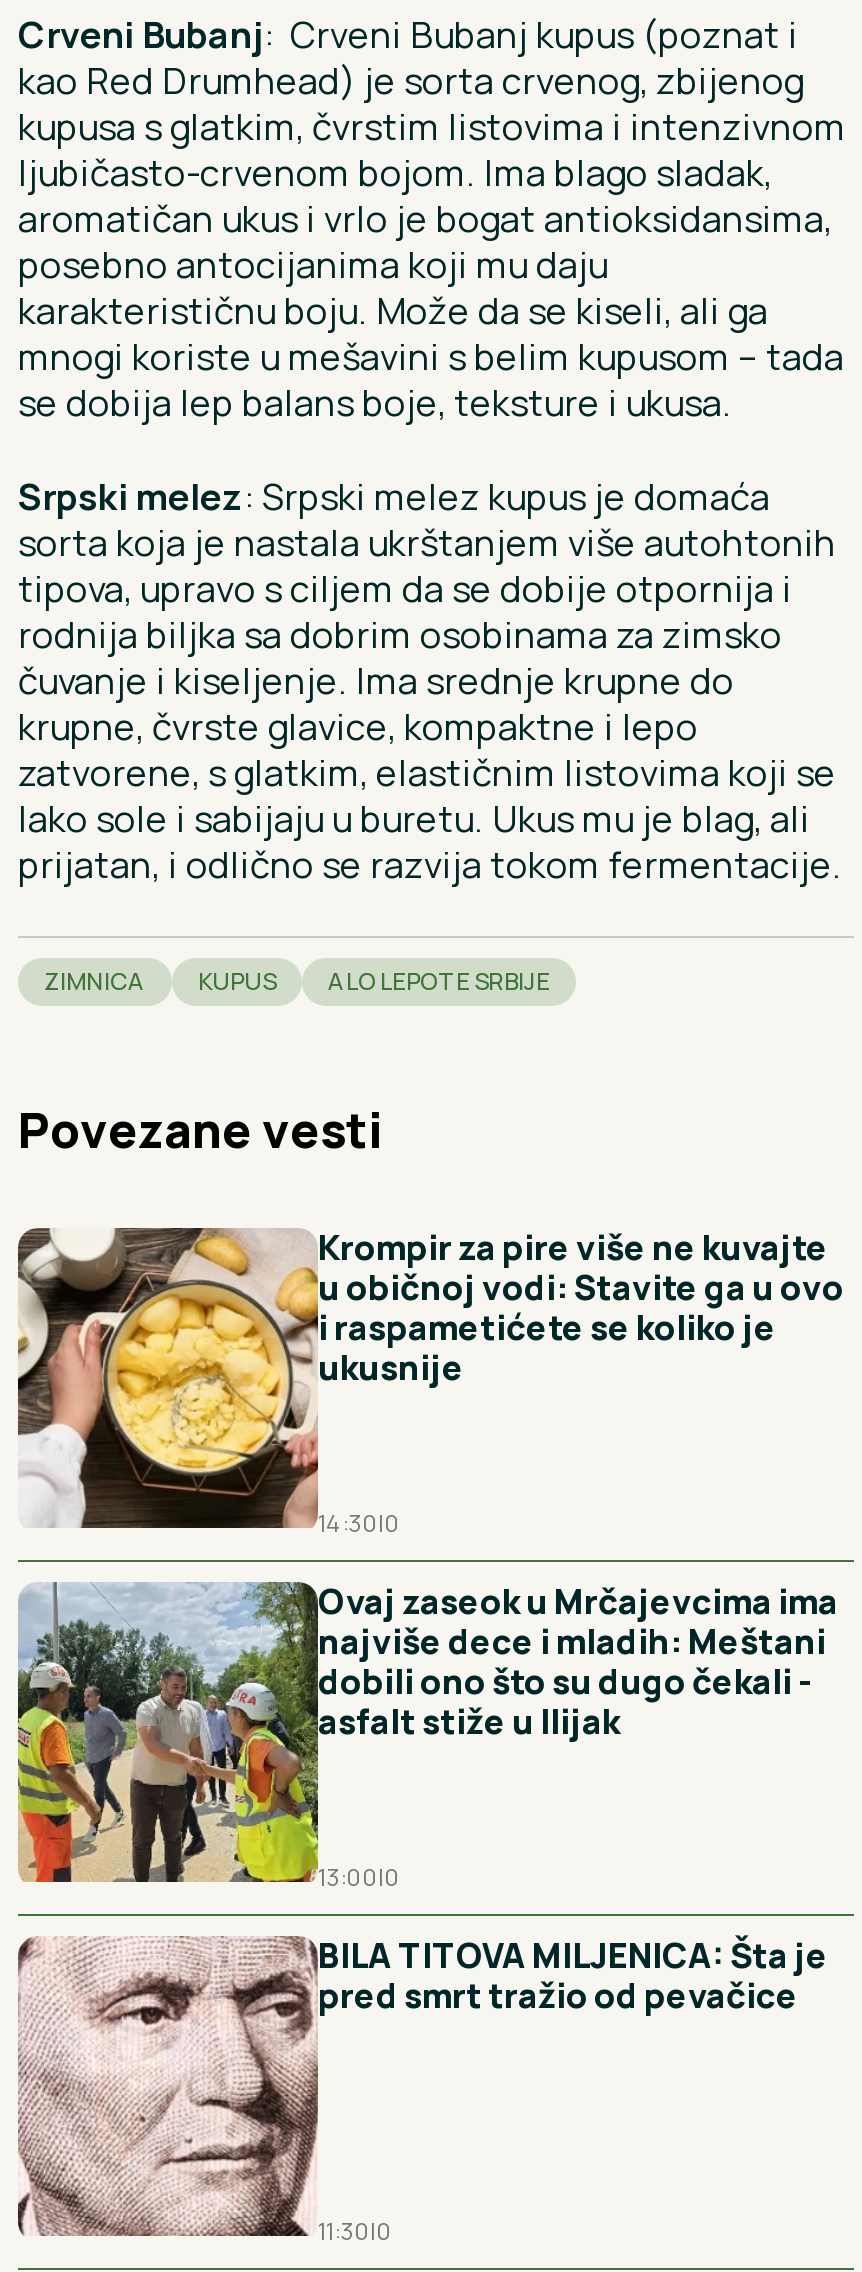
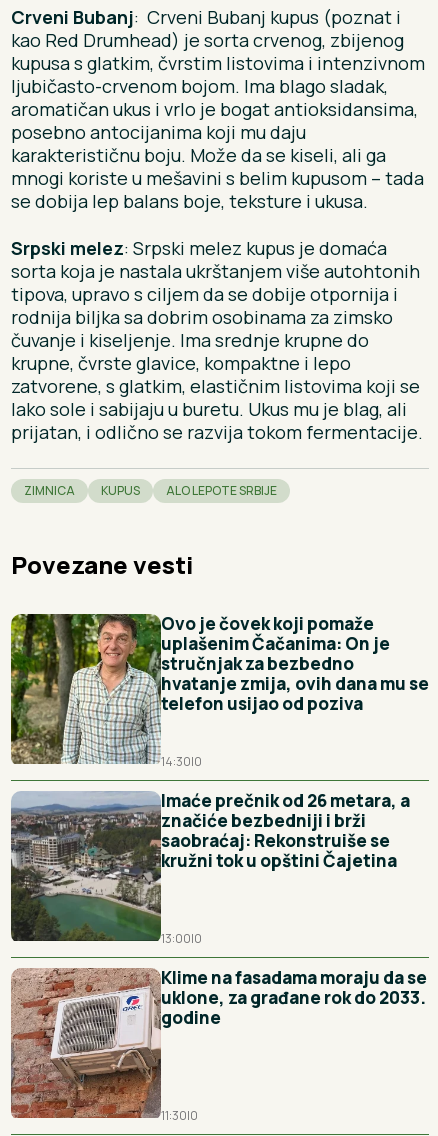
- [image]
- Krompir za pire više ne kuvajte
- u običnoj vodi: Stavite ga u ovo
- i raspametićete se koliko je
- ukusnije
+ [image]
+ Ovo je čovek koji pomaže
+ uplašenim Čačanima: On je
+ stručnjak za bezbedno
+ hvatanje zmija, ovih dana mu se
+ telefon usijao od poziva

- [image]
- Ovaj zaseok u Mrčajevcima ima
- najviše dece i mladih: Meštani
- dobili ono što su dugo čekali -
- asfalt stiže u Ilijak
+ [image]
+ Imaće prečnik od 26 metara, a
+ značiće bezbedniji i brži
+ saobraćaj: Rekonstruiše se
+ kružni tok u opštini Čajetina

- [image]
- BILA TITOVA MILJENICA: Šta je
- pred smrt tražio od pevačice
+ [image]
+ Klime na fasadama moraju da se
+ uklone, za građane rok do 2033.
+ godine
